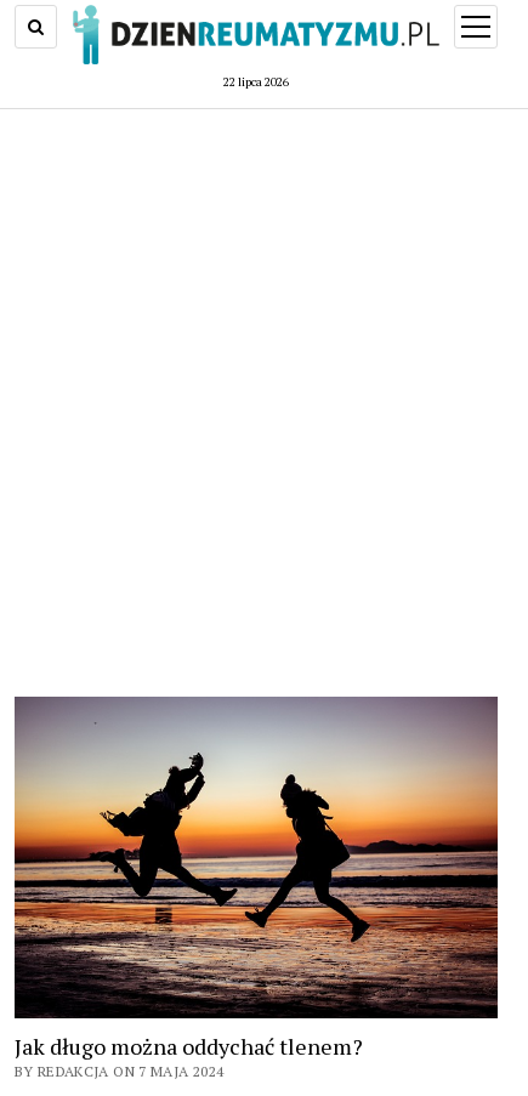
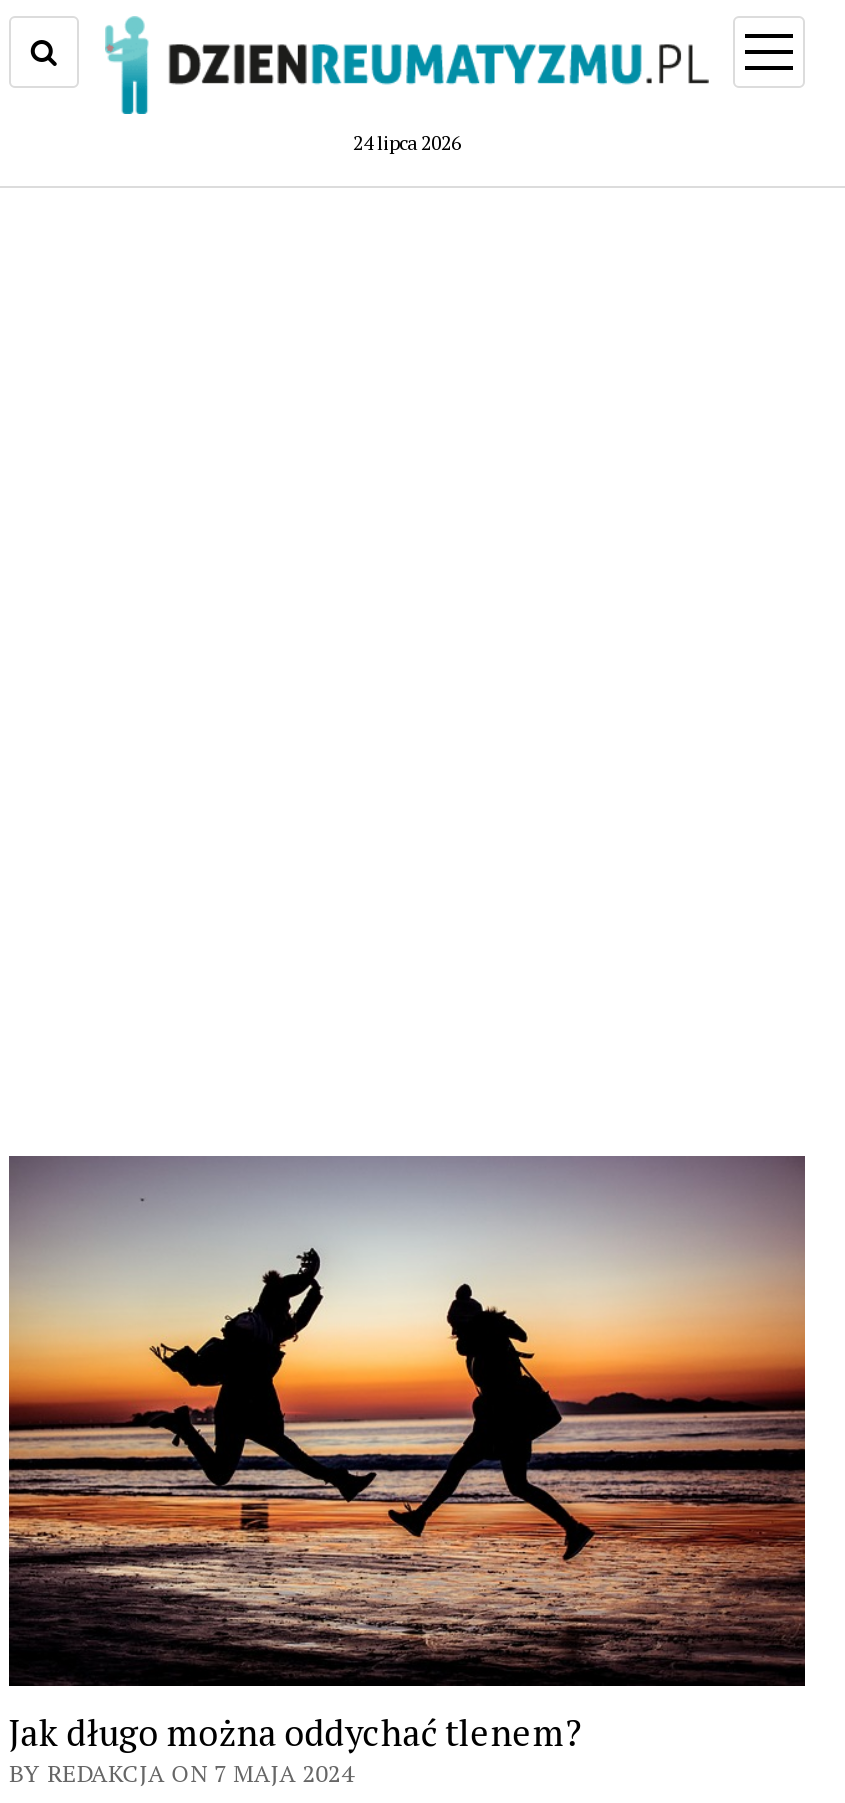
- 22 lipca 2026
+ 24 lipca 2026
